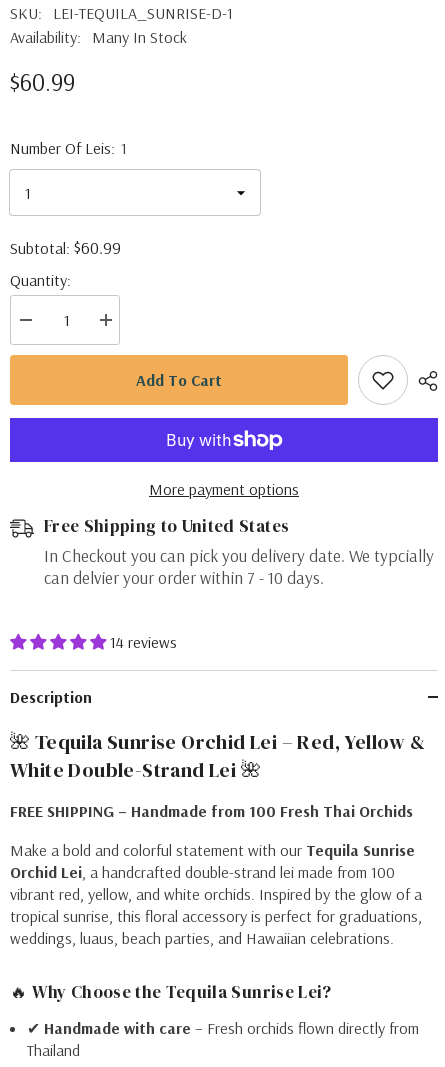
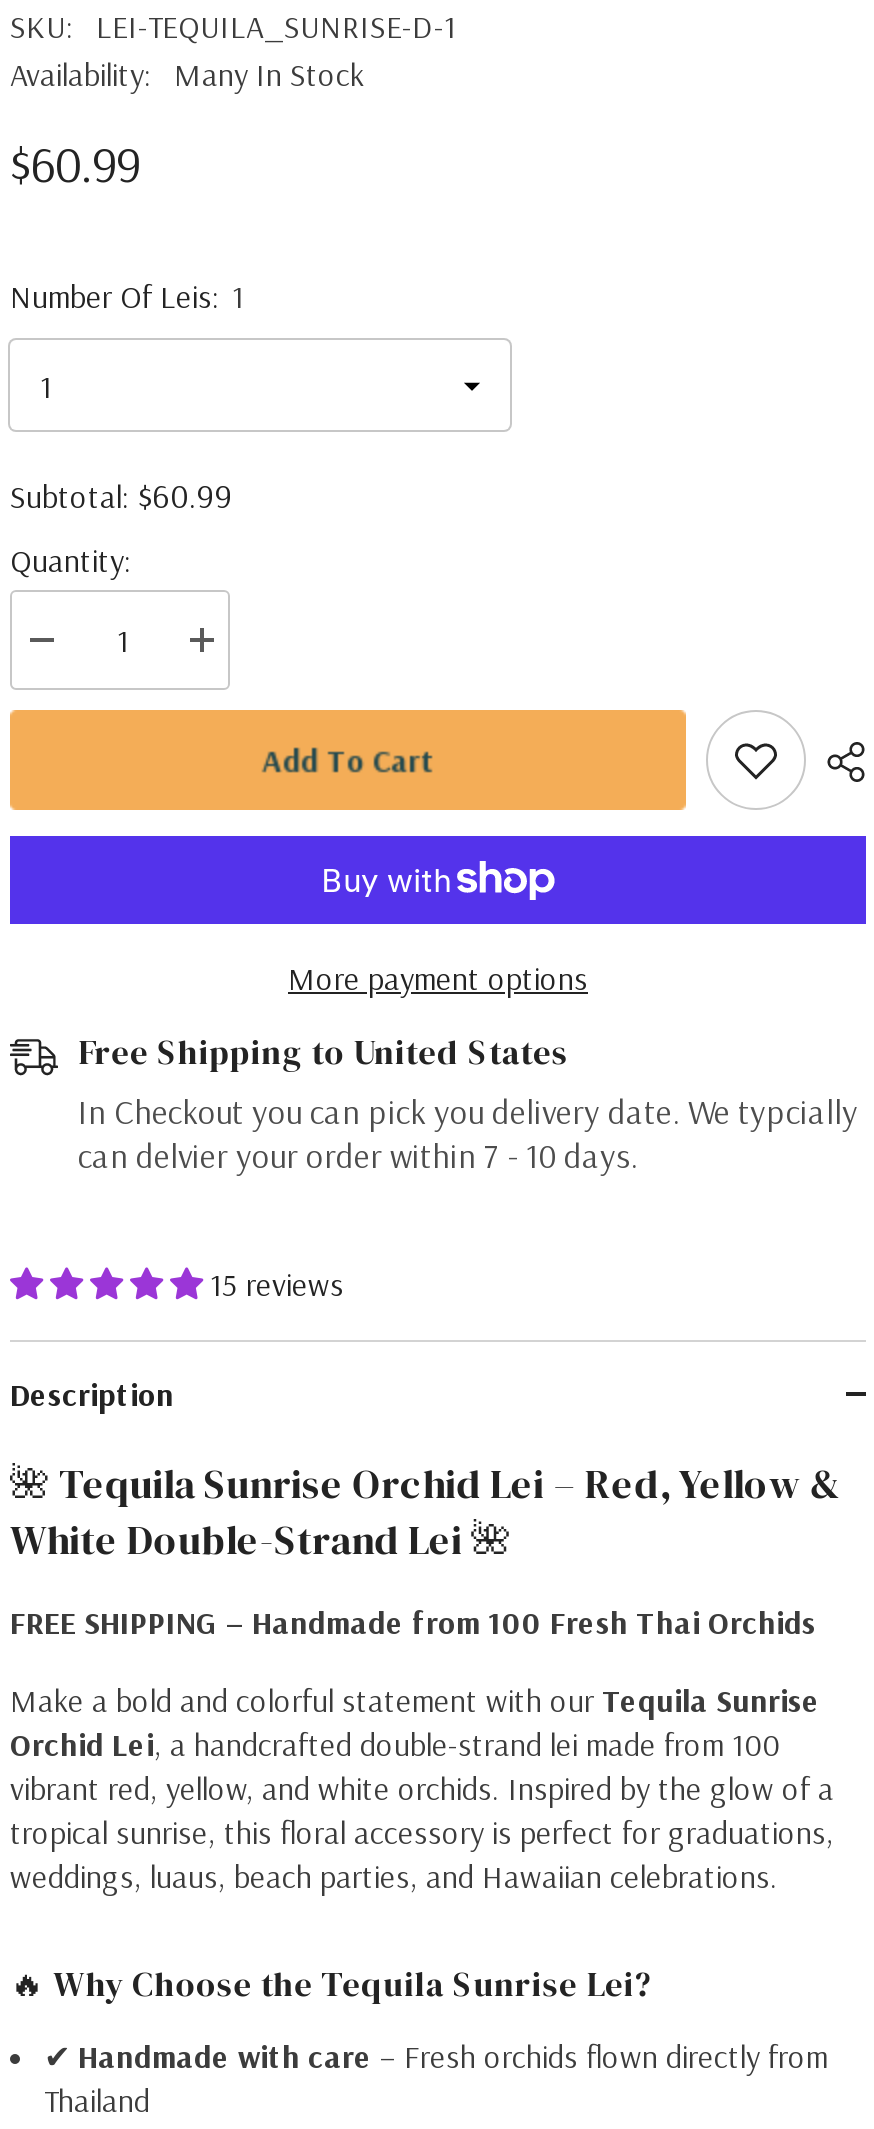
- 14 reviews
+ 15 reviews
